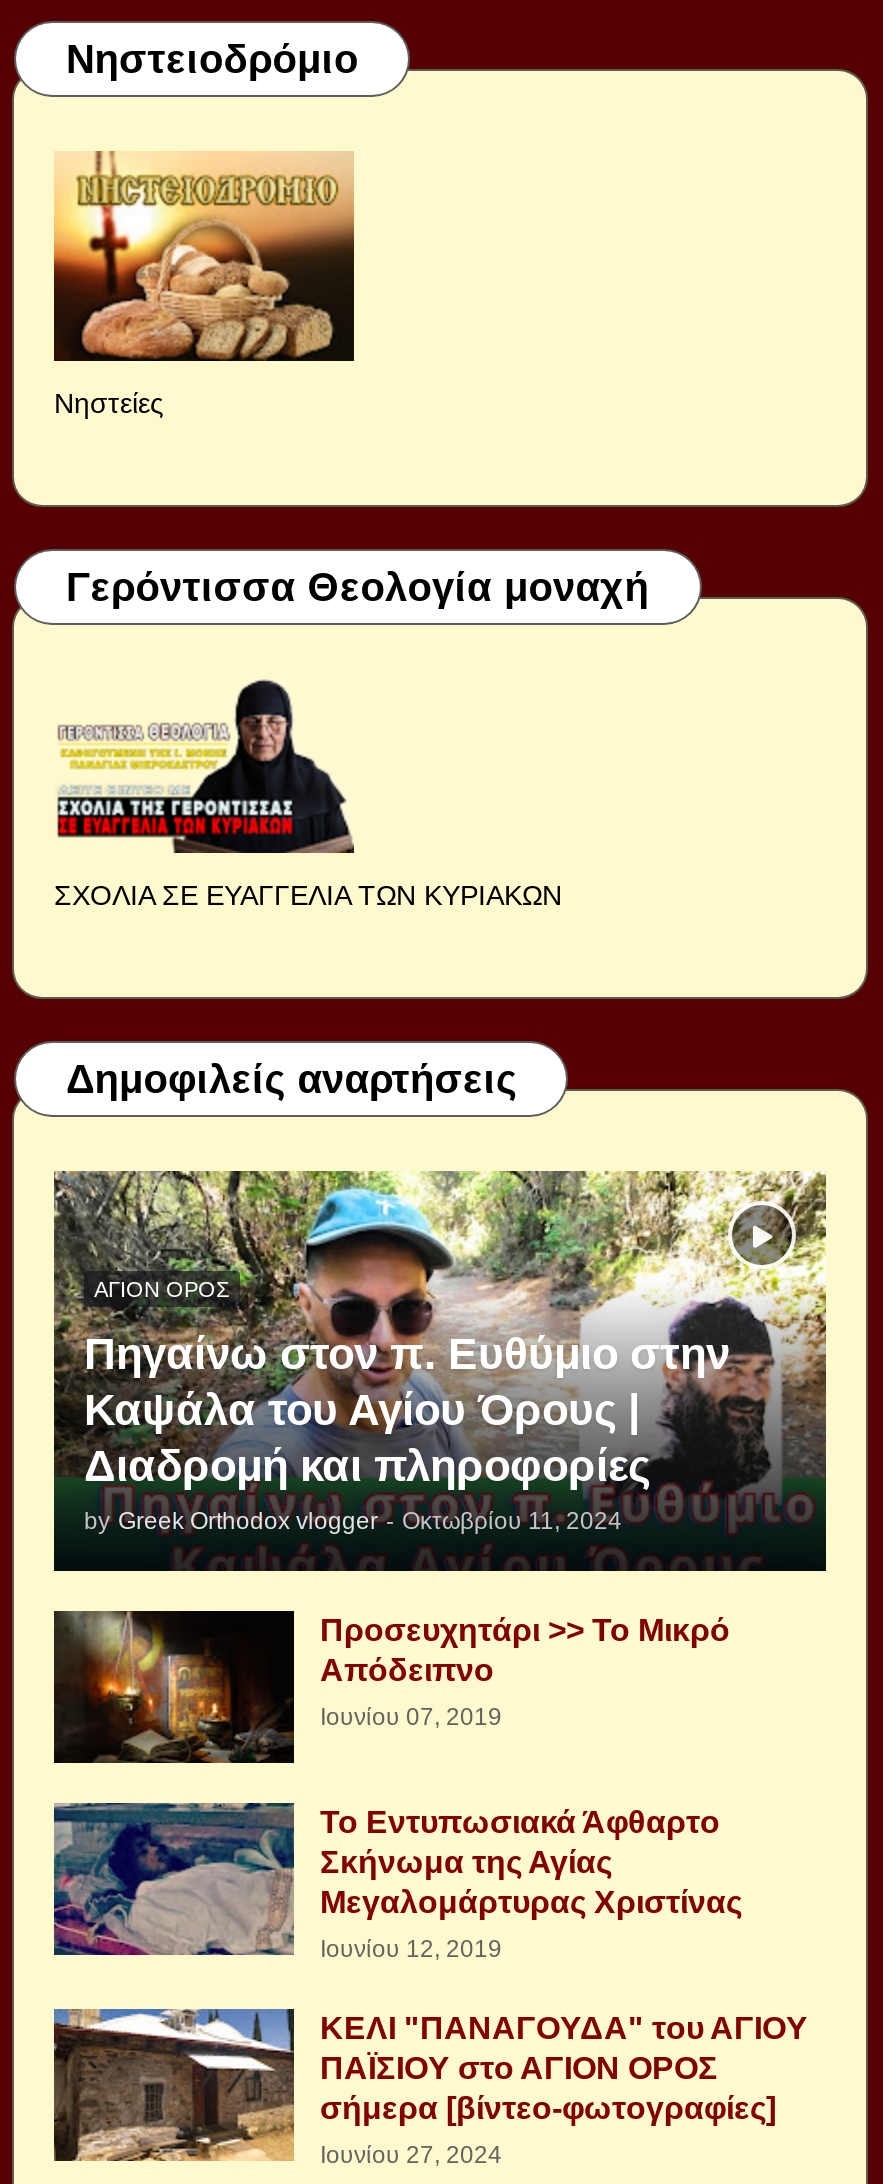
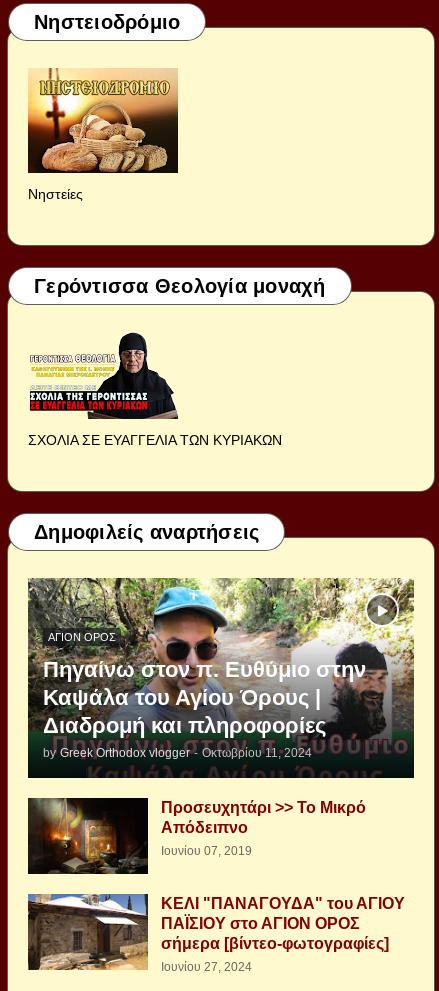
- [image]
- Το Εντυπωσιακά Άφθαρτο
- Σκήνωμα της Αγίας
- Μεγαλομάρτυρας Χριστίνας
- Ιουνίου 12, 2019
